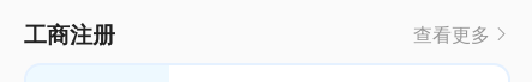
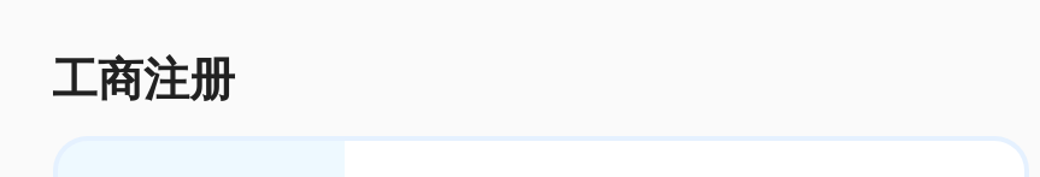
- 查看更多
